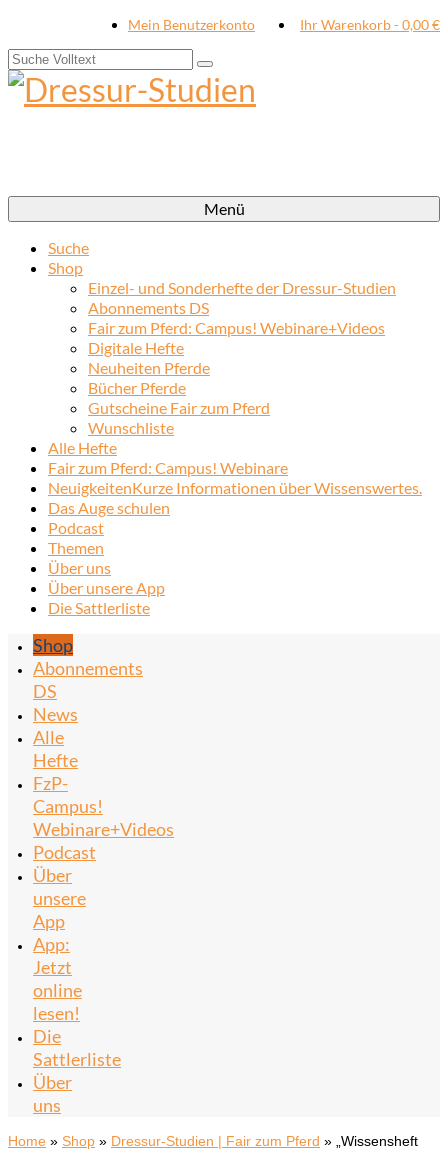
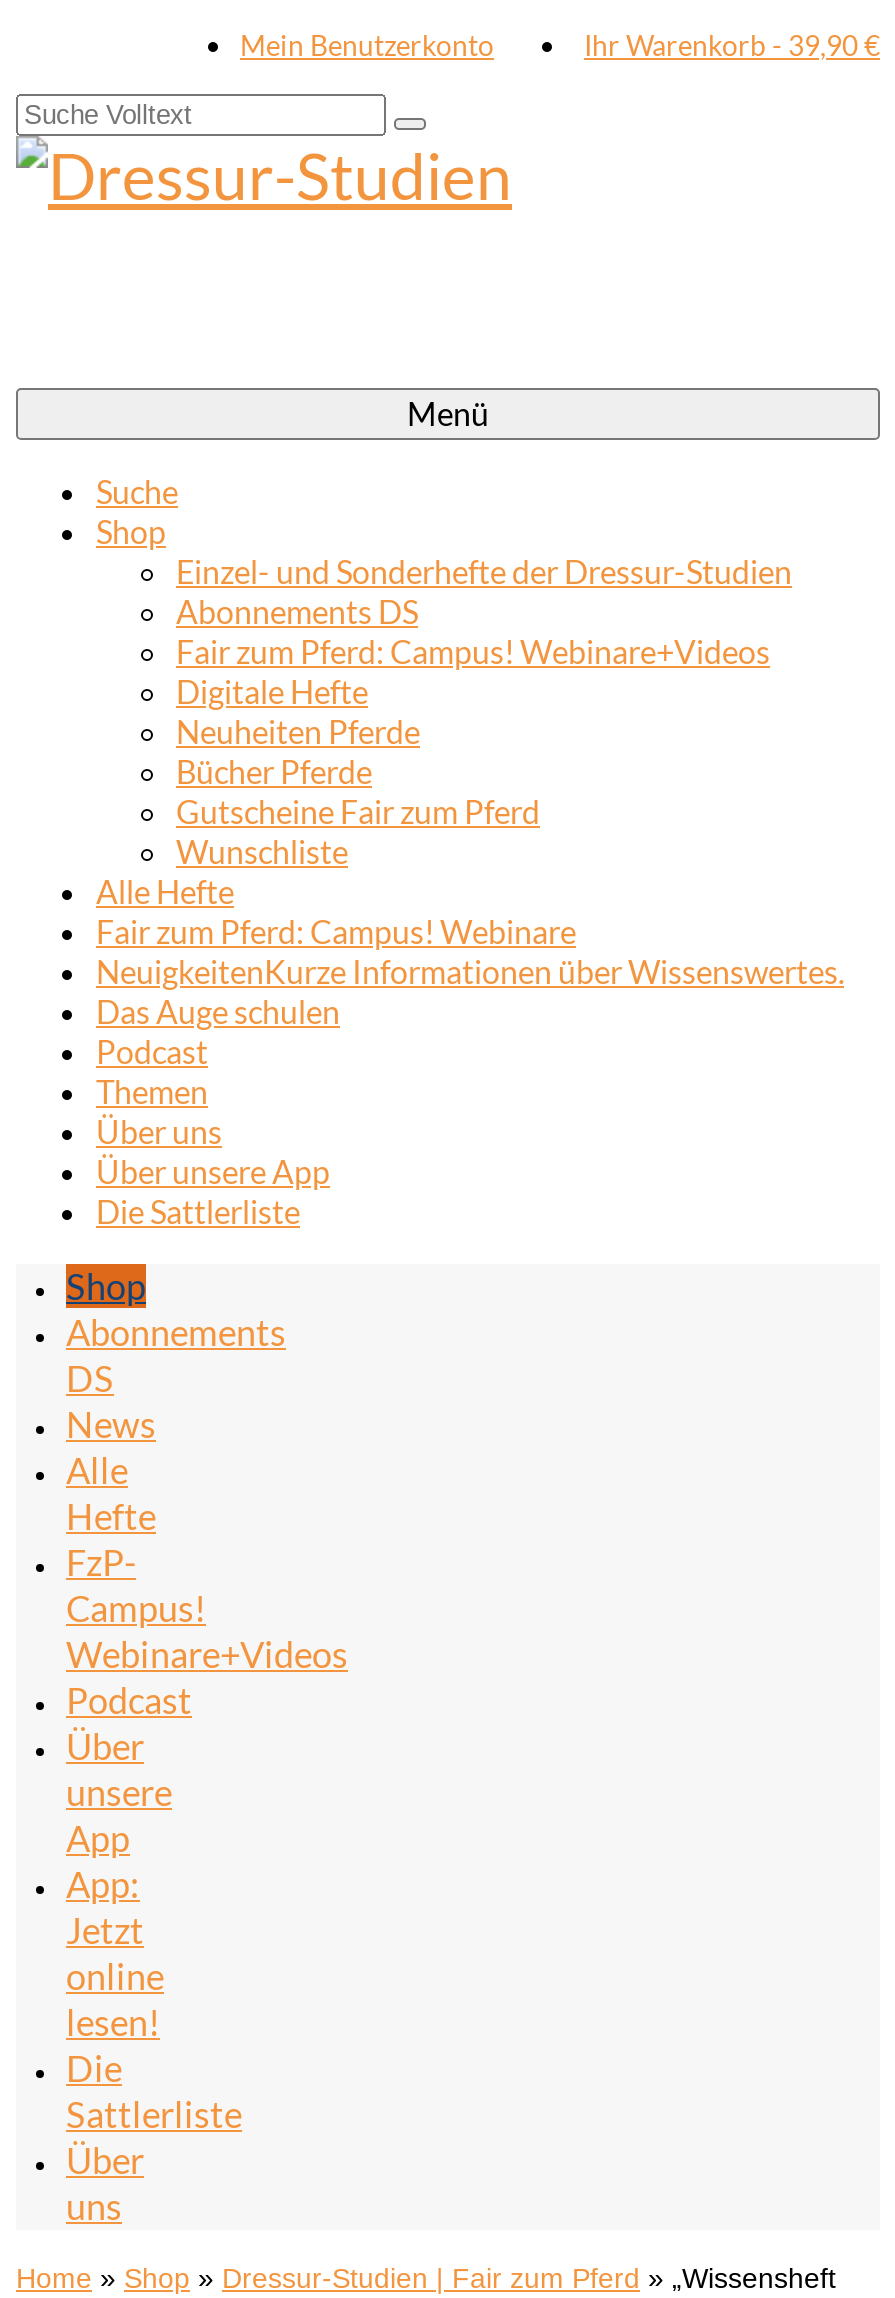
- Ihr Warenkorb - 0,00 €
+ Ihr Warenkorb - 39,90 €
